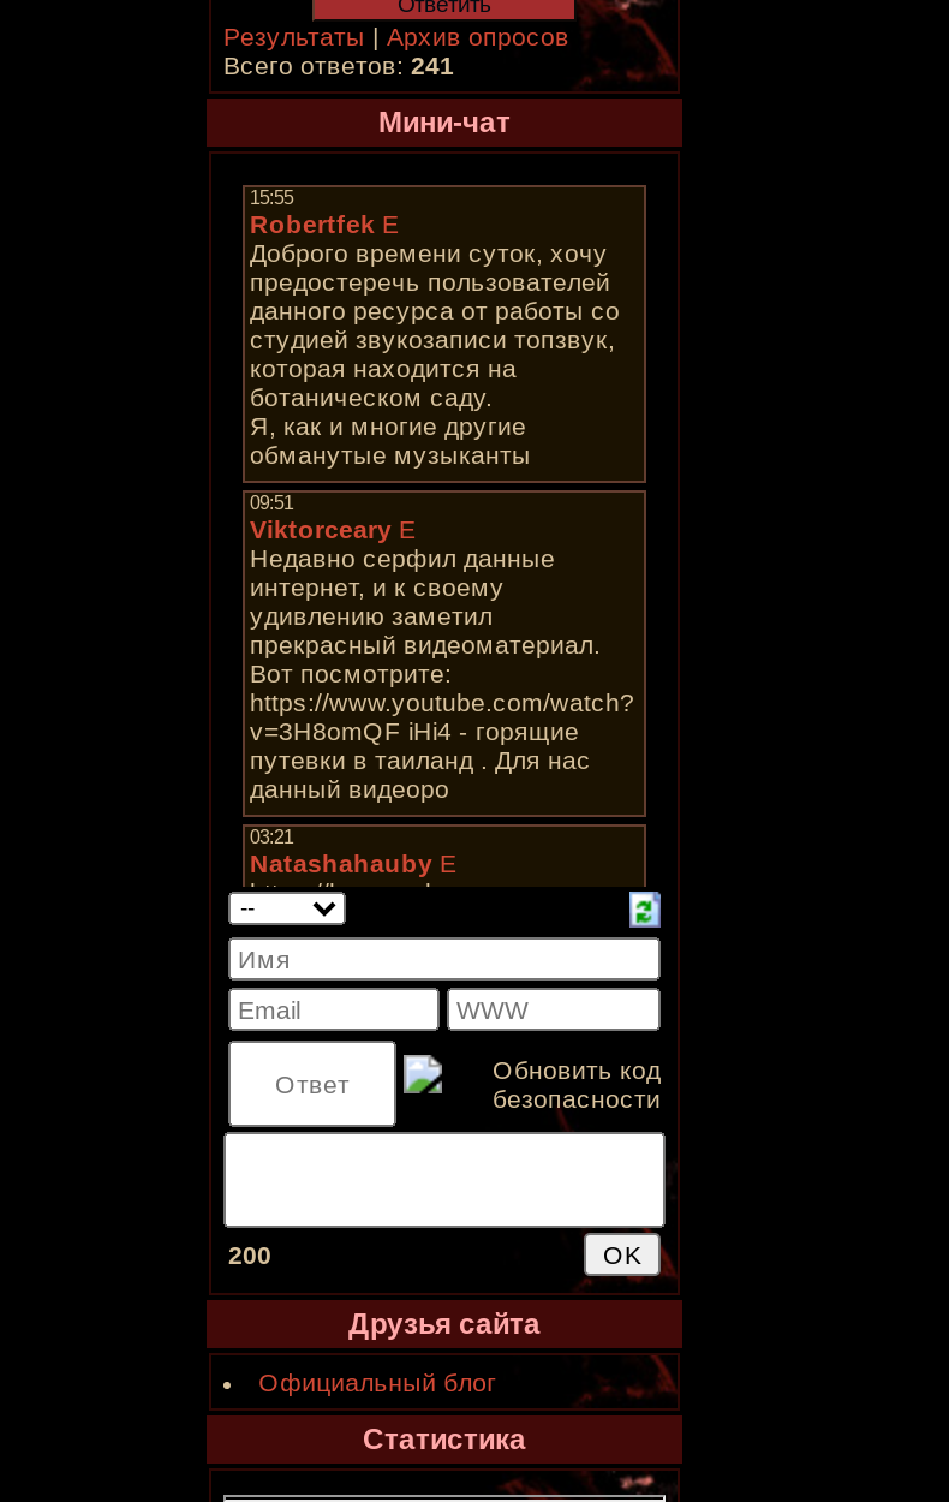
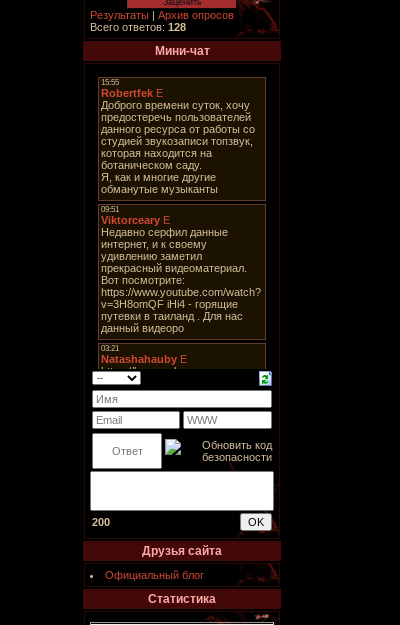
- Всего ответов:241
+ Всего ответов:128
